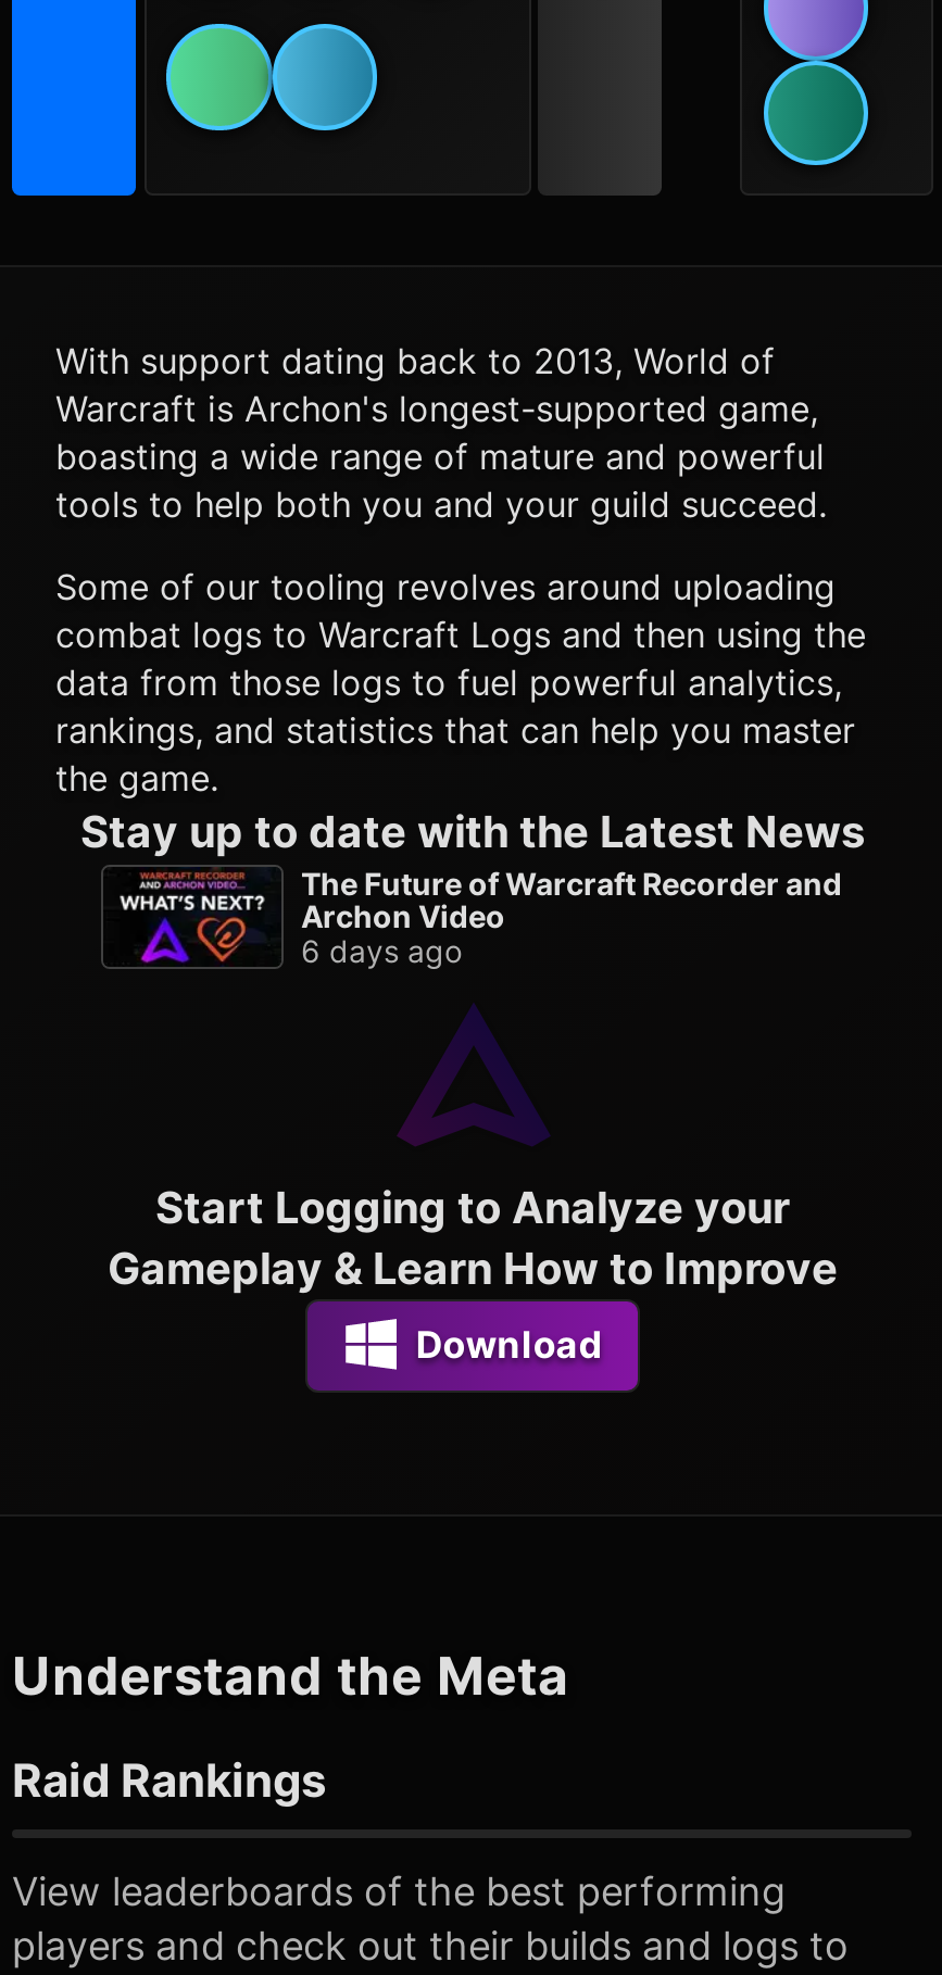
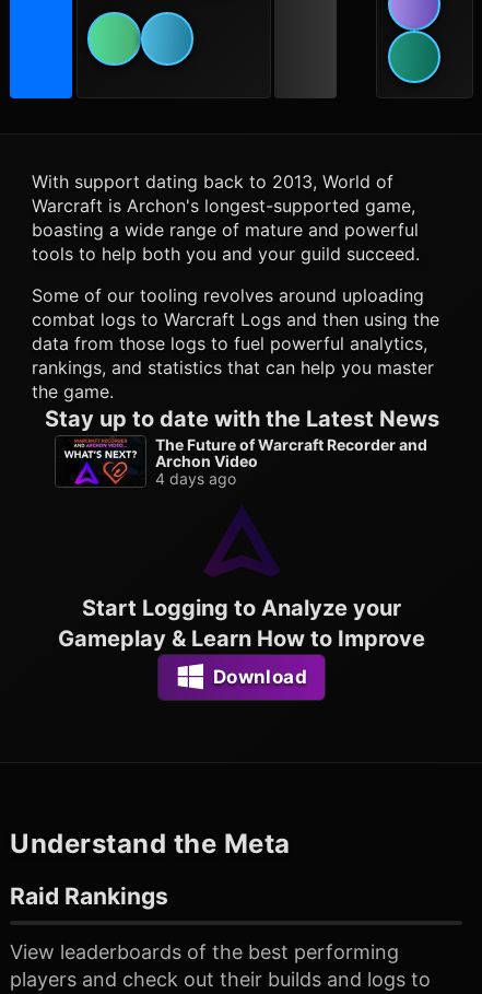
- 6 days ago
+ 4 days ago
